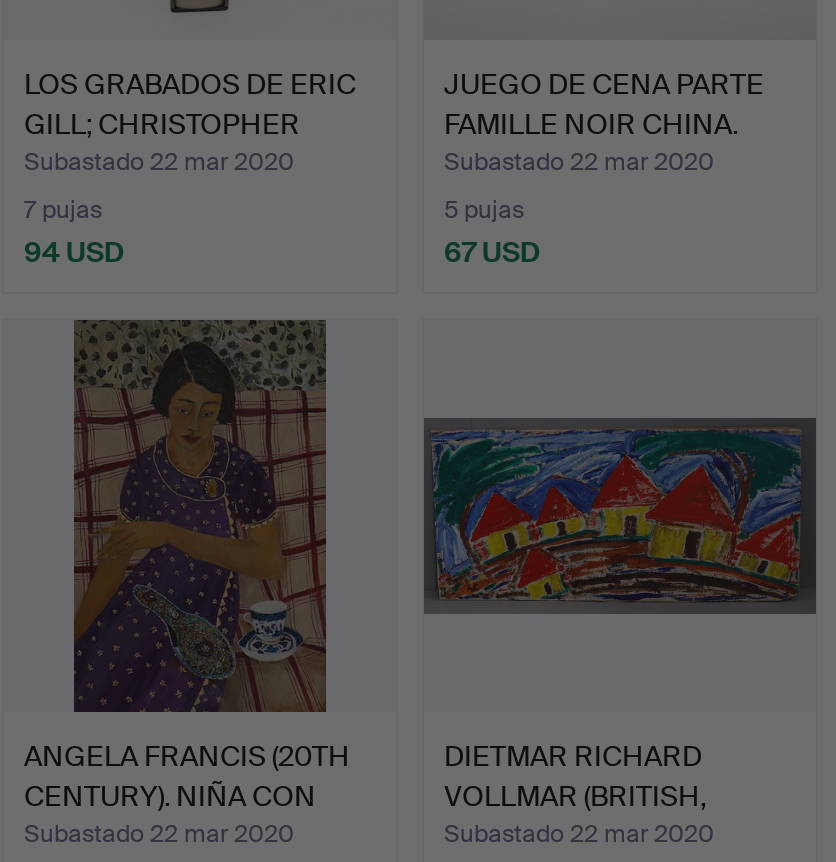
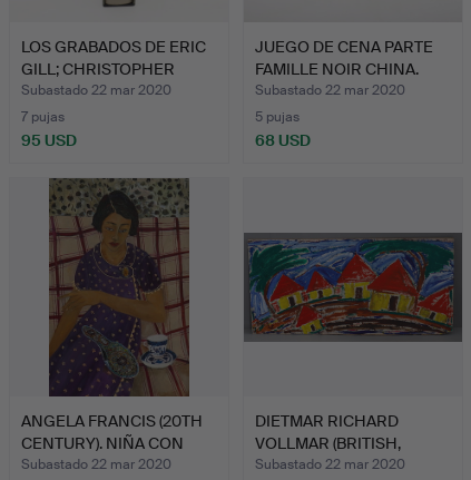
- 94 USD
+ 95 USD

- 67 USD
+ 68 USD
